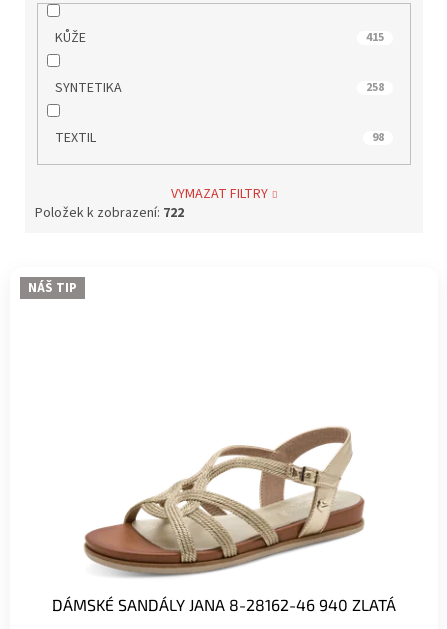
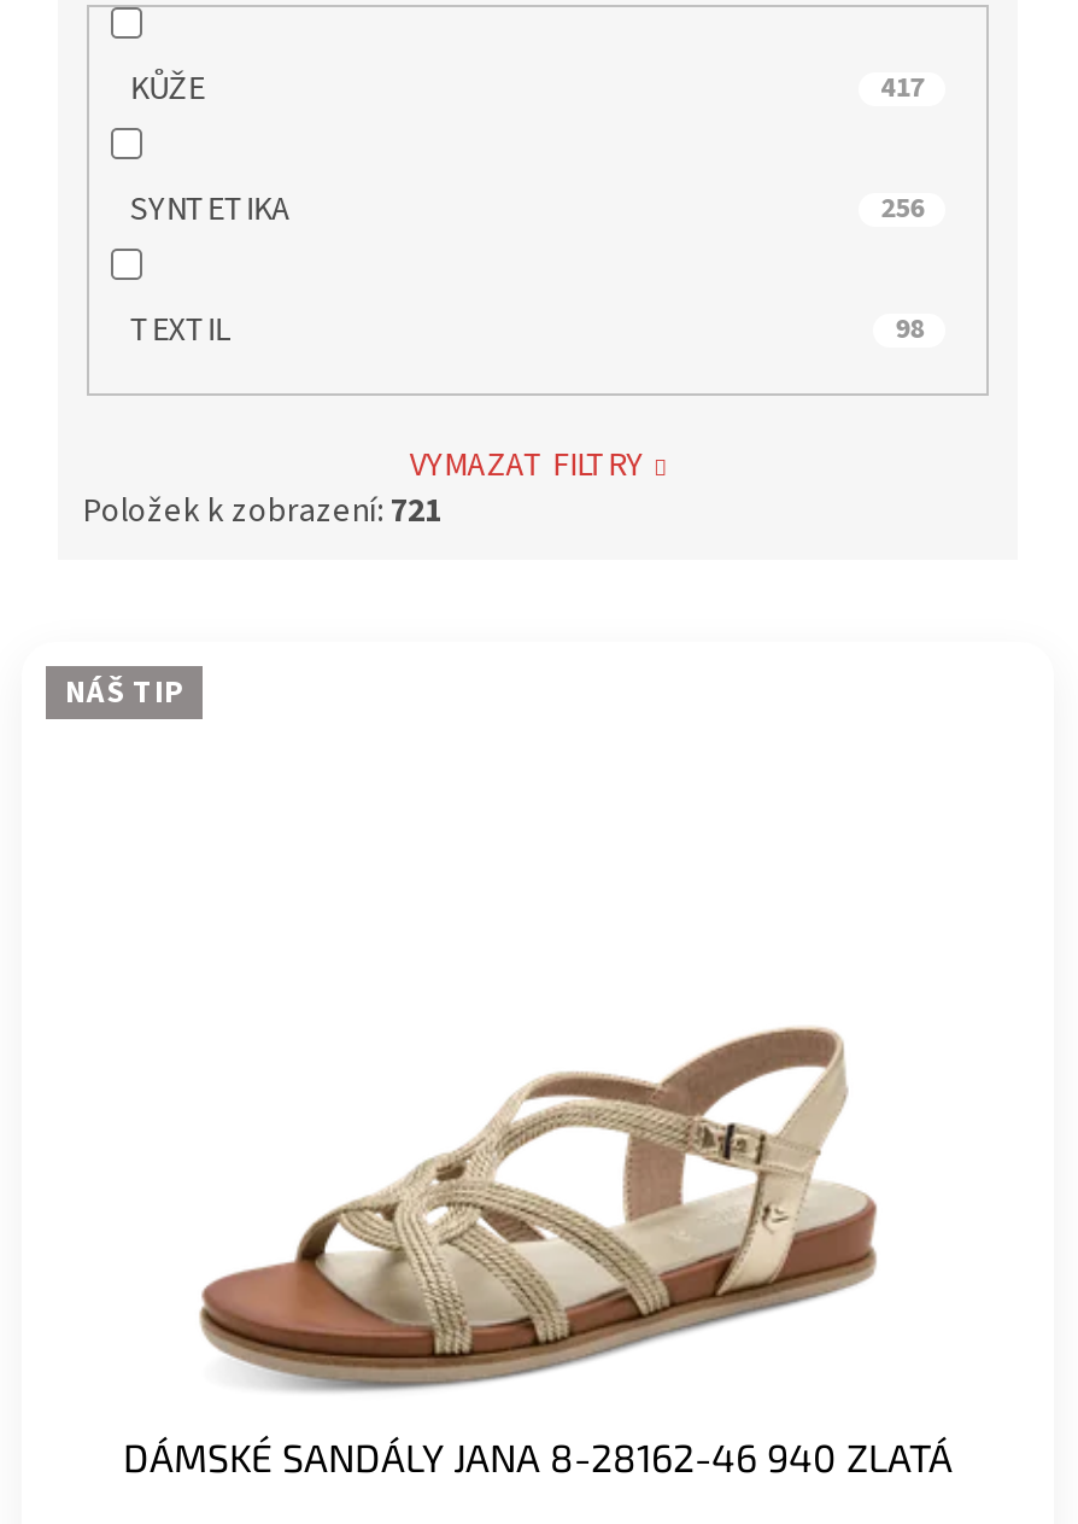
- 415
+ 417

- 258
+ 256

- Položek k zobrazení: 722
+ Položek k zobrazení: 721
